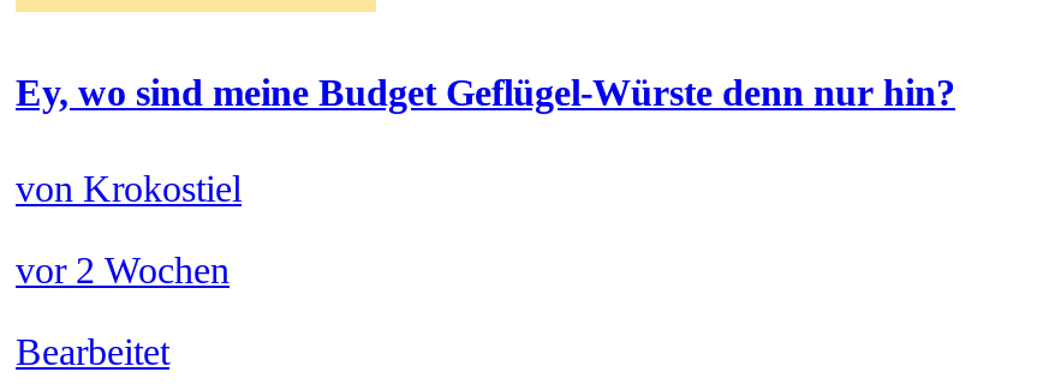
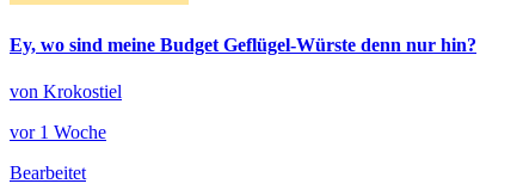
- vor 2 Wochen
+ vor 1 Woche
